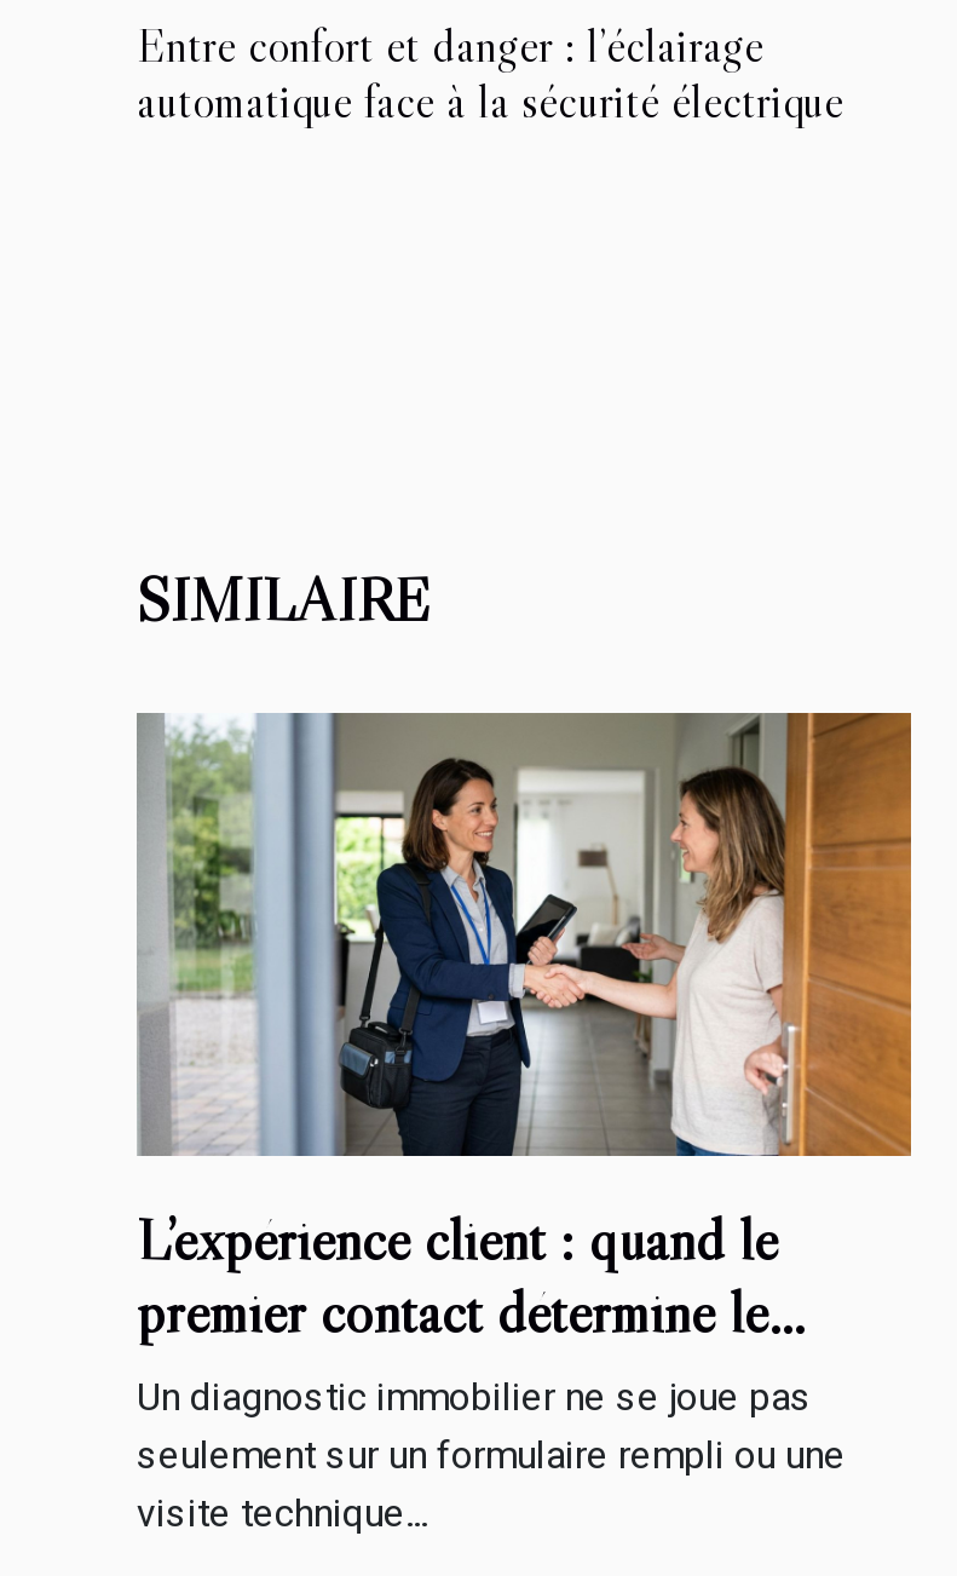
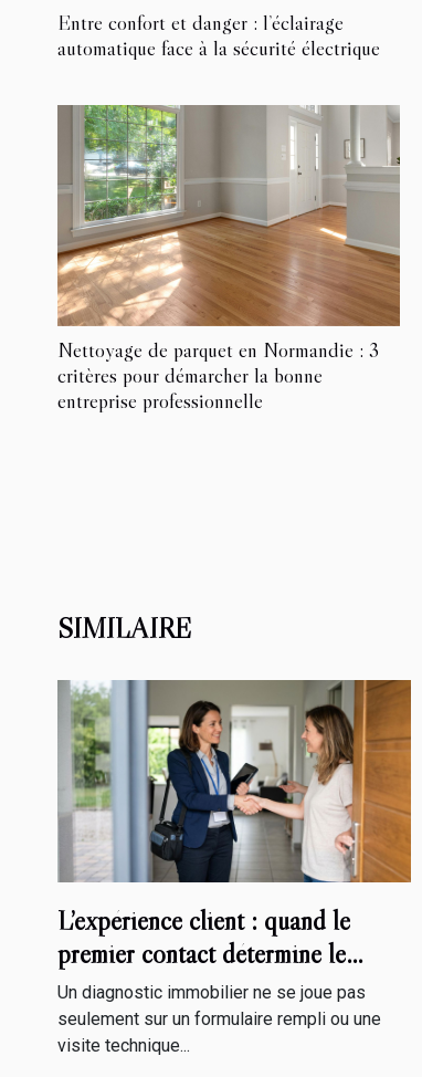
+ [image]
+ Nettoyage de parquet en Normandie : 3
+ critères pour démarcher la bonne
+ entreprise professionnelle
